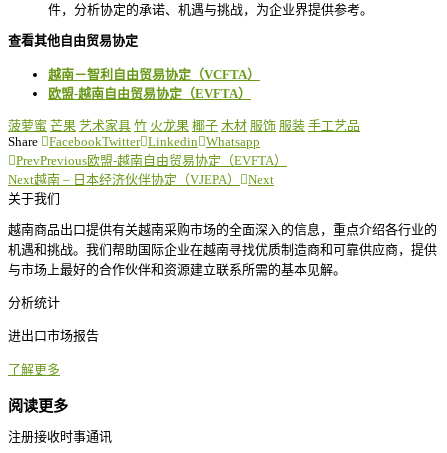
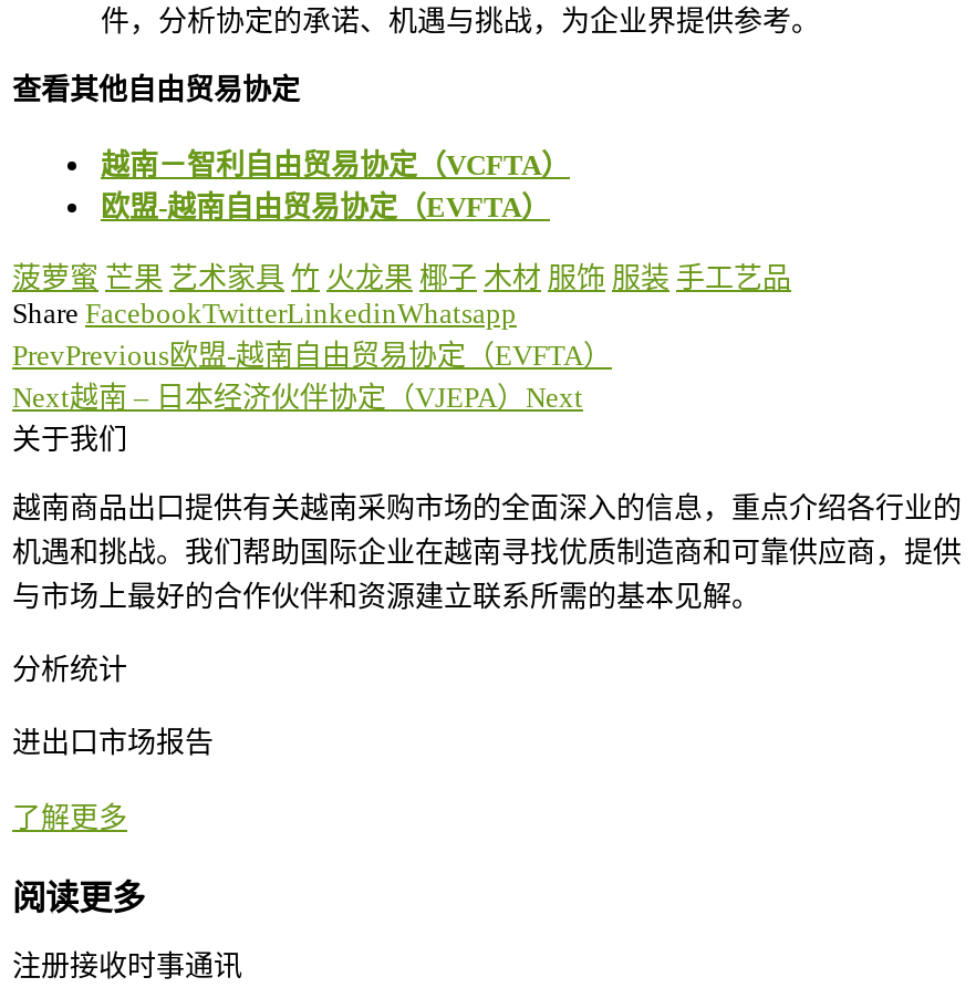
- Next越南 – 日本经济伙伴协定（VJEPA） Next
+ Next越南 – 日本经济伙伴协定（VJEPA）Next
